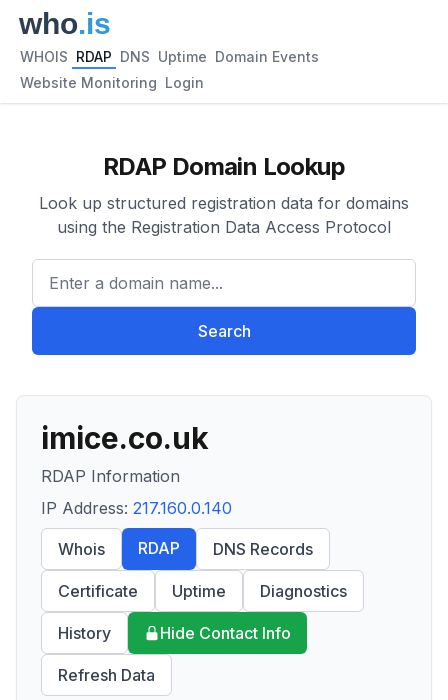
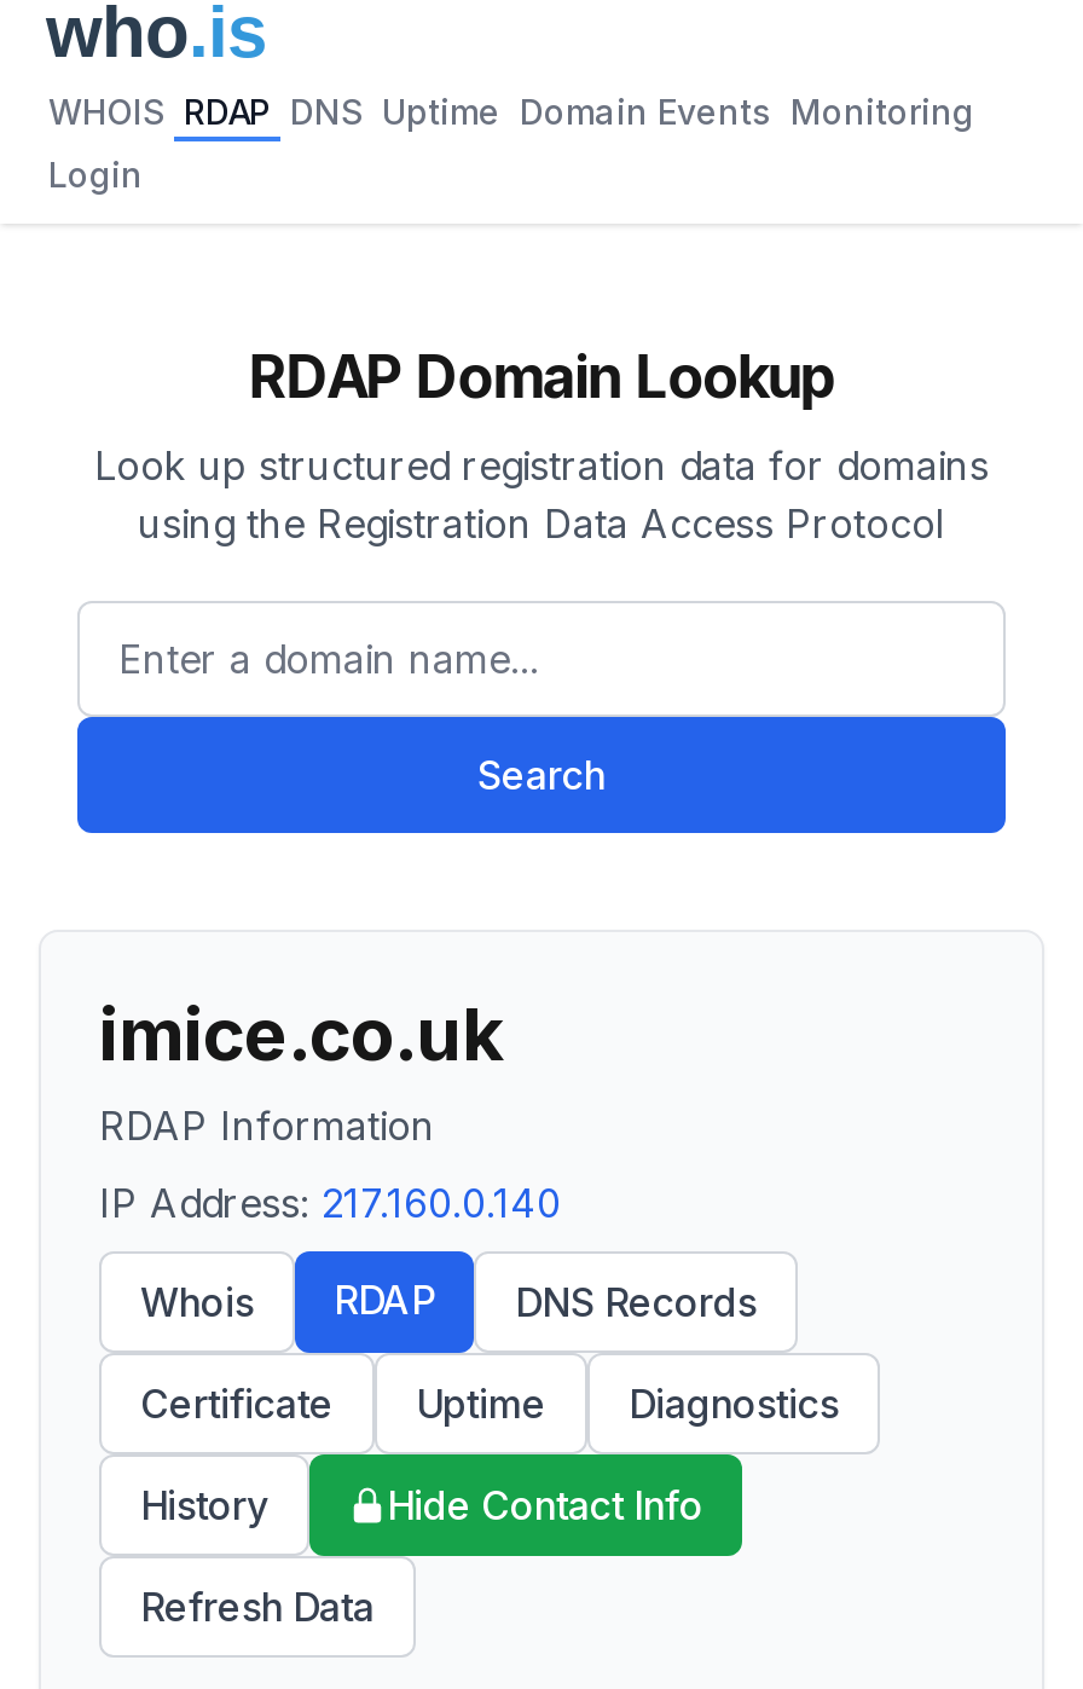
- WHOIS RDAP DNS Uptime Domain Events
+ WHOIS RDAP DNS Uptime Domain Events Monitoring

- Website Monitoring Login
+ Login
